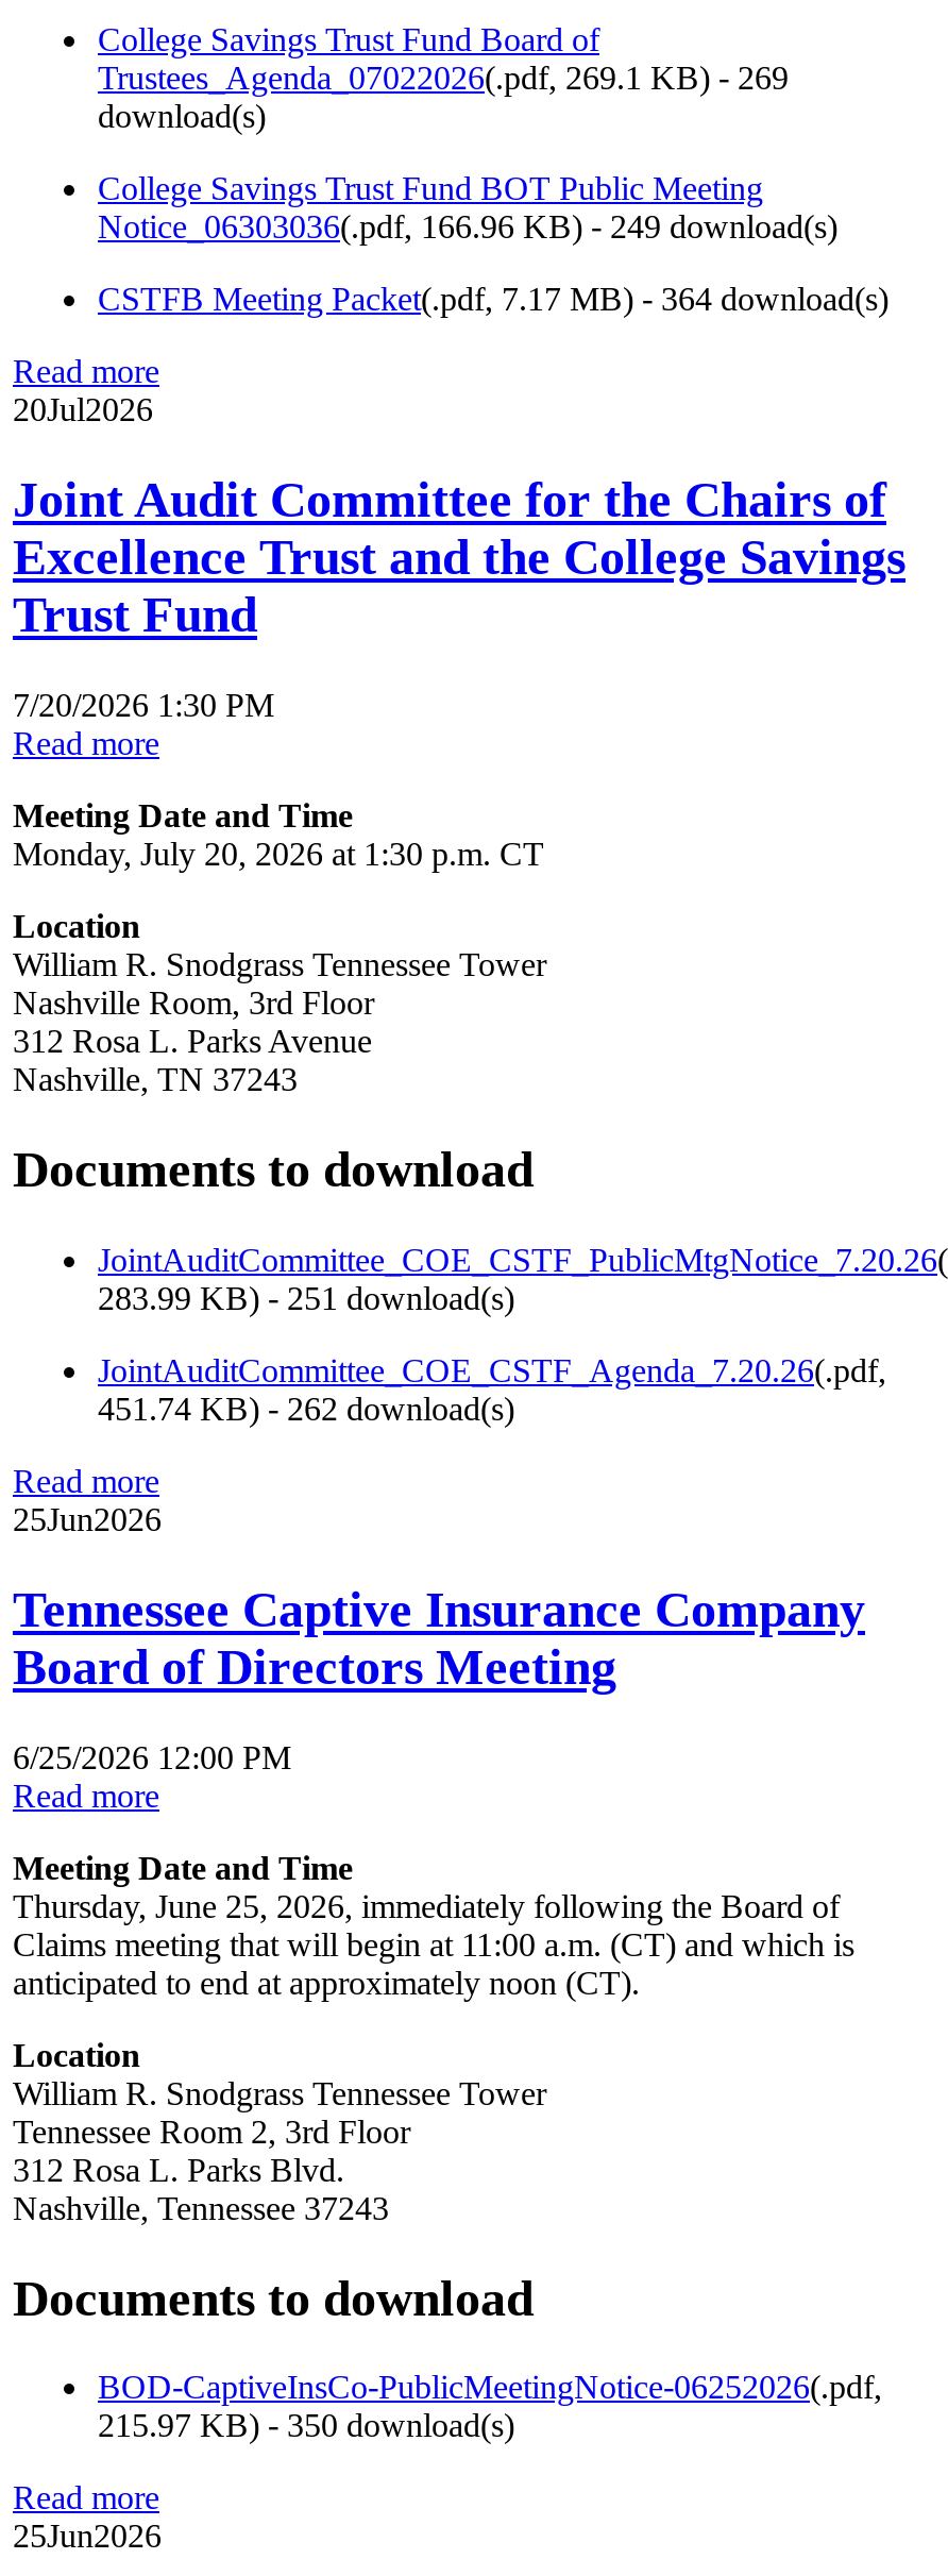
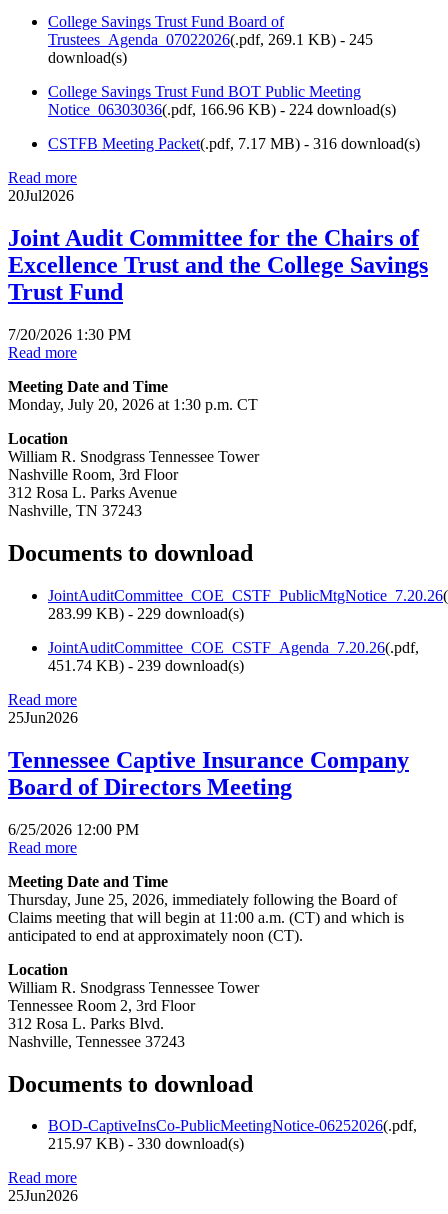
- Trustees_Agenda_07022026(.pdf, 269.1 KB) - 269
+ Trustees_Agenda_07022026(.pdf, 269.1 KB) - 245

- Notice_06303036(.pdf, 166.96 KB) - 249 download(s)
+ Notice_06303036(.pdf, 166.96 KB) - 224 download(s)

- CSTFB Meeting Packet(.pdf, 7.17 MB) - 364 download(s)
+ CSTFB Meeting Packet(.pdf, 7.17 MB) - 316 download(s)

- 283.99 KB) - 251 download(s)
+ 283.99 KB) - 229 download(s)

- 451.74 KB) - 262 download(s)
+ 451.74 KB) - 239 download(s)

- 215.97 KB) - 350 download(s)
+ 215.97 KB) - 330 download(s)
